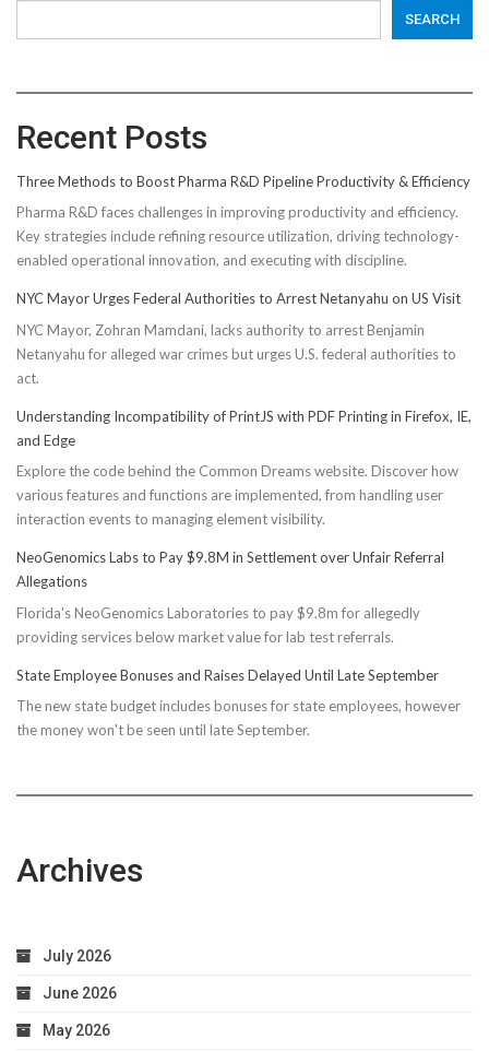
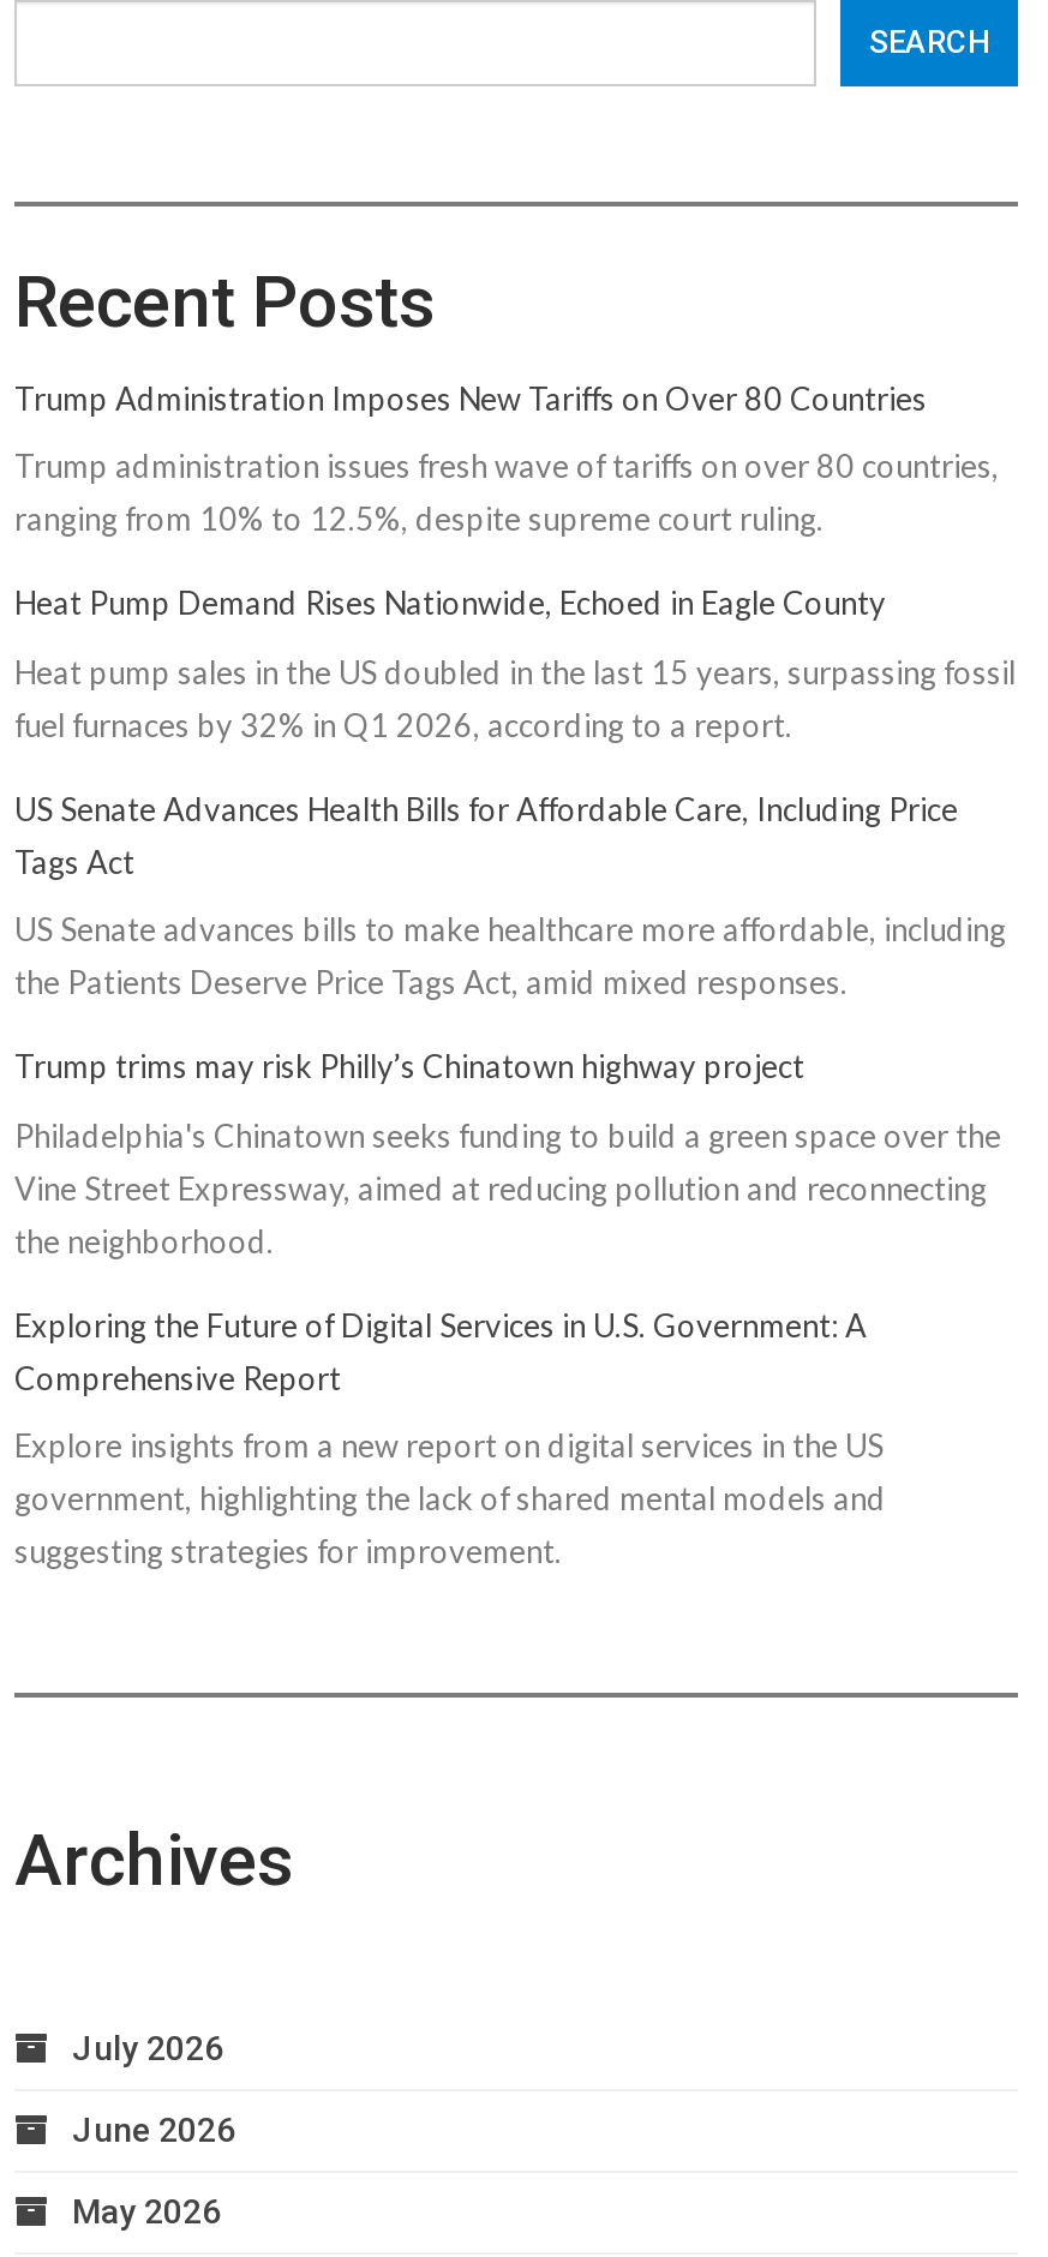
- Three Methods to Boost Pharma R&D Pipeline Productivity & Efficiency
+ Trump Administration Imposes New Tariffs on Over 80 Countries

- Pharma R&D faces challenges in improving productivity and efficiency.
- Key strategies include refining resource utilization, driving technology-
- enabled operational innovation, and executing with discipline.
+ Trump administration issues fresh wave of tariffs on over 80 countries,
+ ranging from 10% to 12.5%, despite supreme court ruling.

- NYC Mayor Urges Federal Authorities to Arrest Netanyahu on US Visit
+ Heat Pump Demand Rises Nationwide, Echoed in Eagle County

- NYC Mayor, Zohran Mamdani, lacks authority to arrest Benjamin
- Netanyahu for alleged war crimes but urges U.S. federal authorities to
- act.
+ Heat pump sales in the US doubled in the last 15 years, surpassing fossil
+ fuel furnaces by 32% in Q1 2026, according to a report.

- Understanding Incompatibility of PrintJS with PDF Printing in Firefox, IE,
- and Edge
+ US Senate Advances Health Bills for Affordable Care, Including Price
+ Tags Act

- Explore the code behind the Common Dreams website. Discover how
- various features and functions are implemented, from handling user
- interaction events to managing element visibility.
+ US Senate advances bills to make healthcare more affordable, including
+ the Patients Deserve Price Tags Act, amid mixed responses.

- NeoGenomics Labs to Pay $9.8M in Settlement over Unfair Referral
- Allegations
+ Trump trims may risk Philly’s Chinatown highway project

- Florida's NeoGenomics Laboratories to pay $9.8m for allegedly
- providing services below market value for lab test referrals.
+ Philadelphia's Chinatown seeks funding to build a green space over the
+ Vine Street Expressway, aimed at reducing pollution and reconnecting
+ the neighborhood.

- State Employee Bonuses and Raises Delayed Until Late September
+ Exploring the Future of Digital Services in U.S. Government: A
+ Comprehensive Report

- The new state budget includes bonuses for state employees, however
- the money won't be seen until late September.
+ Explore insights from a new report on digital services in the US
+ government, highlighting the lack of shared mental models and
+ suggesting strategies for improvement.
